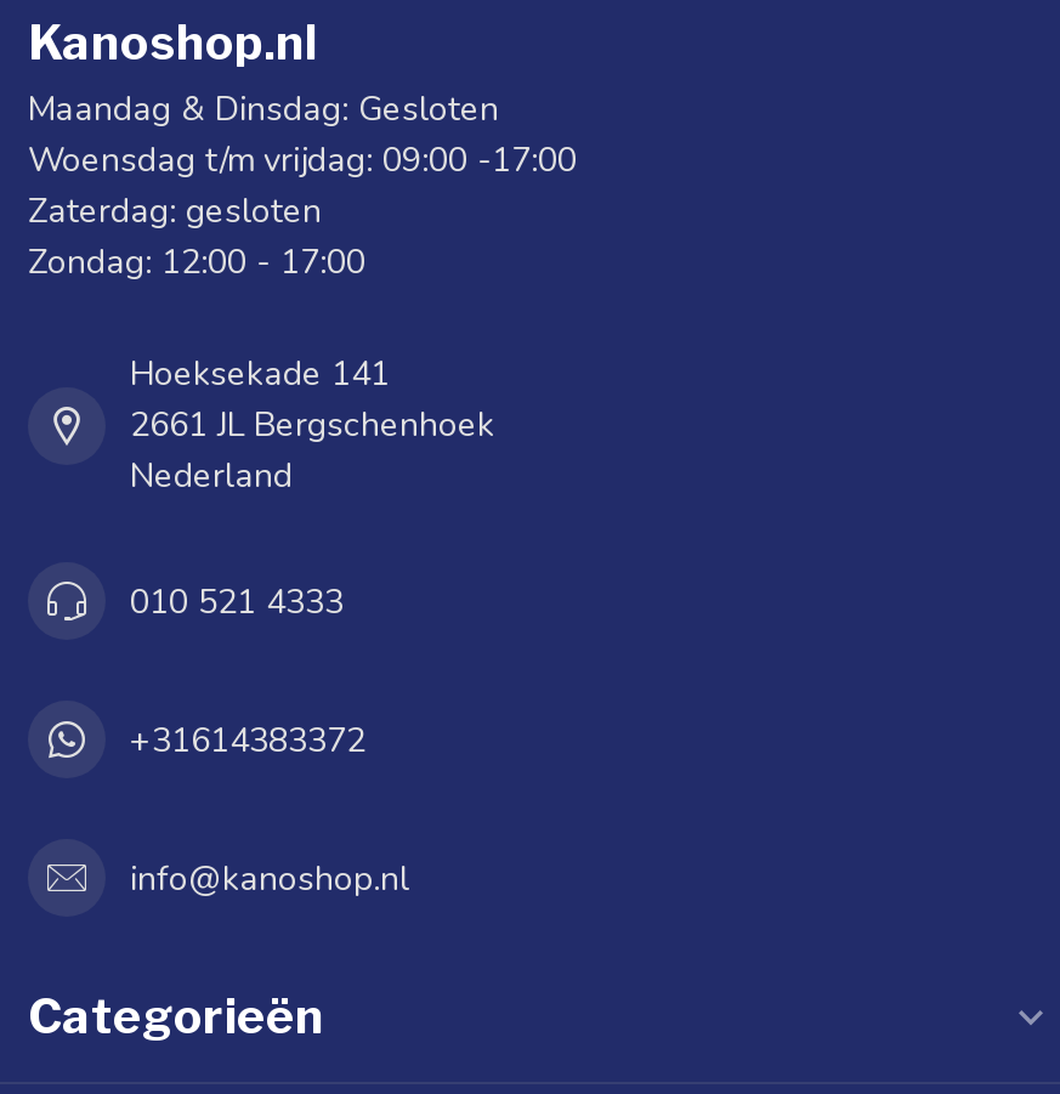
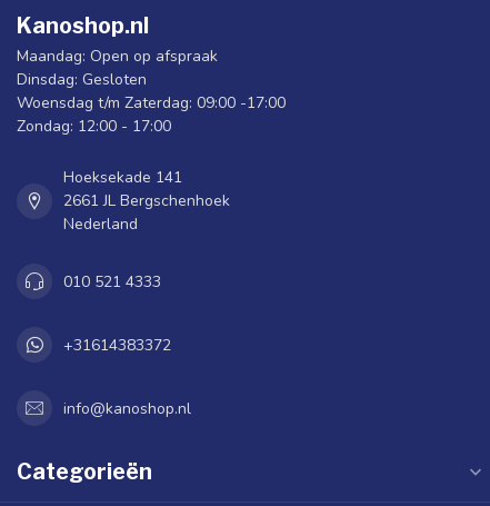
- Maandag & Dinsdag: Gesloten
- Woensdag t/m vrijdag: 09:00 -17:00
- Zaterdag: gesloten
+ Maandag: Open op afspraak
+ Dinsdag: Gesloten
+ Woensdag t/m Zaterdag: 09:00 -17:00
